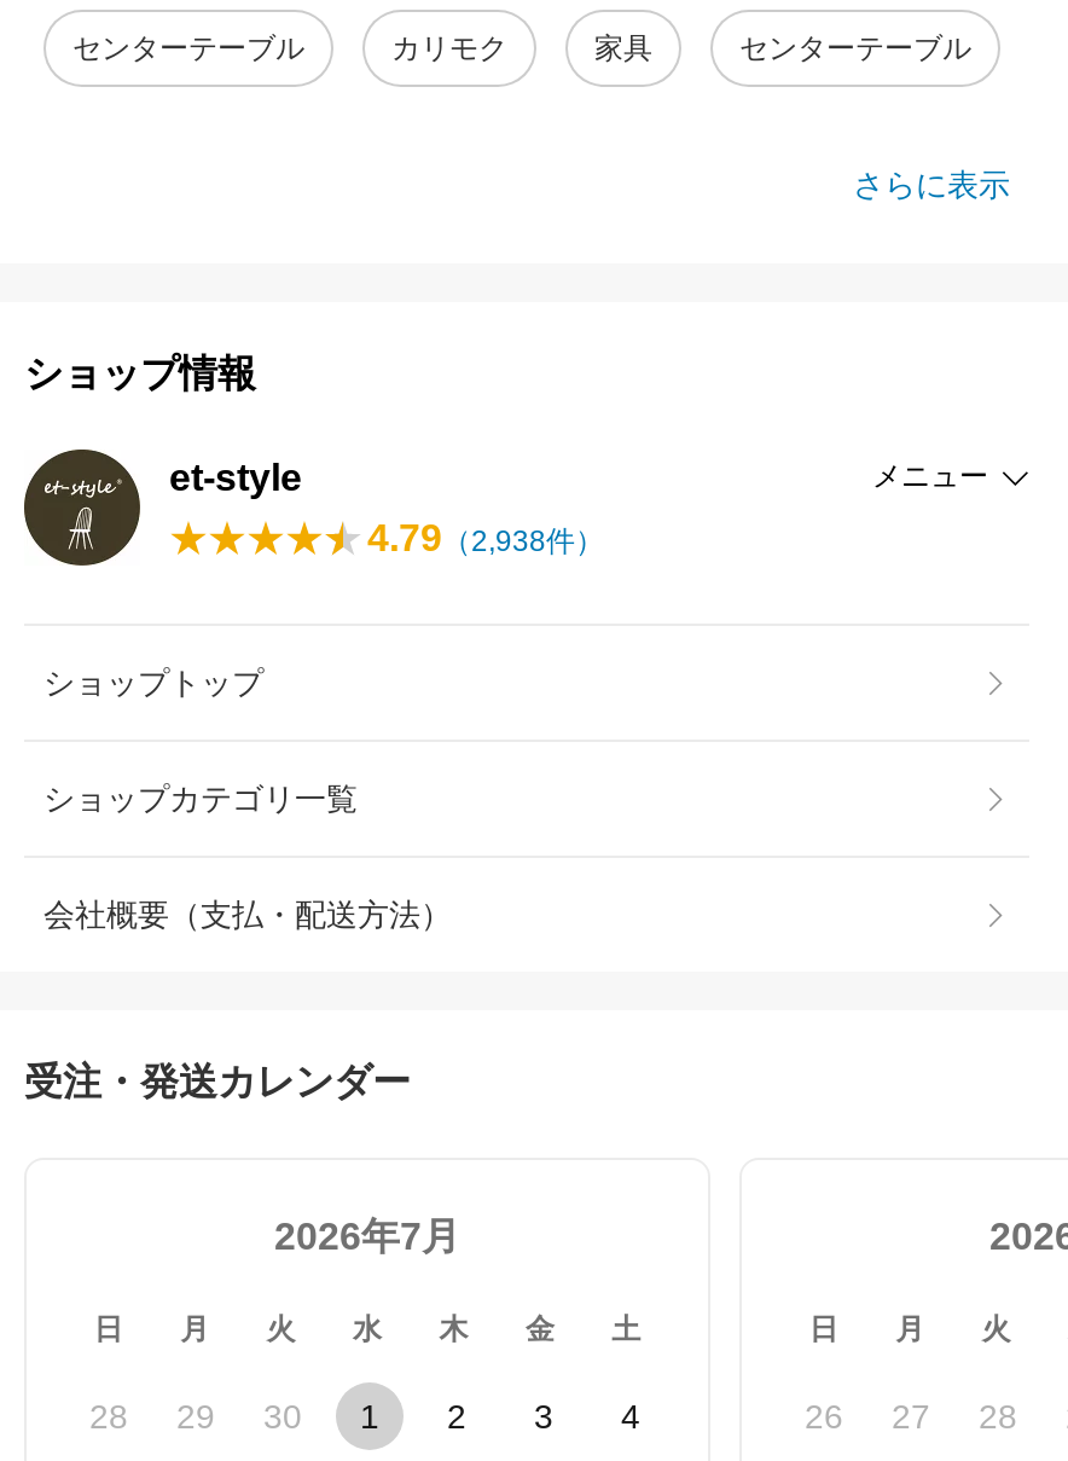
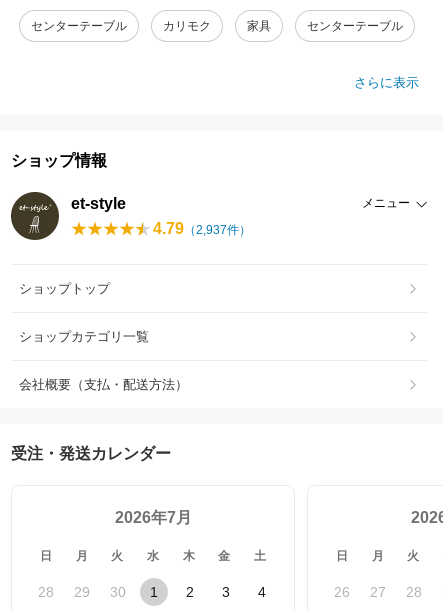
- 4.79（2,938件）
+ 4.79（2,937件）
